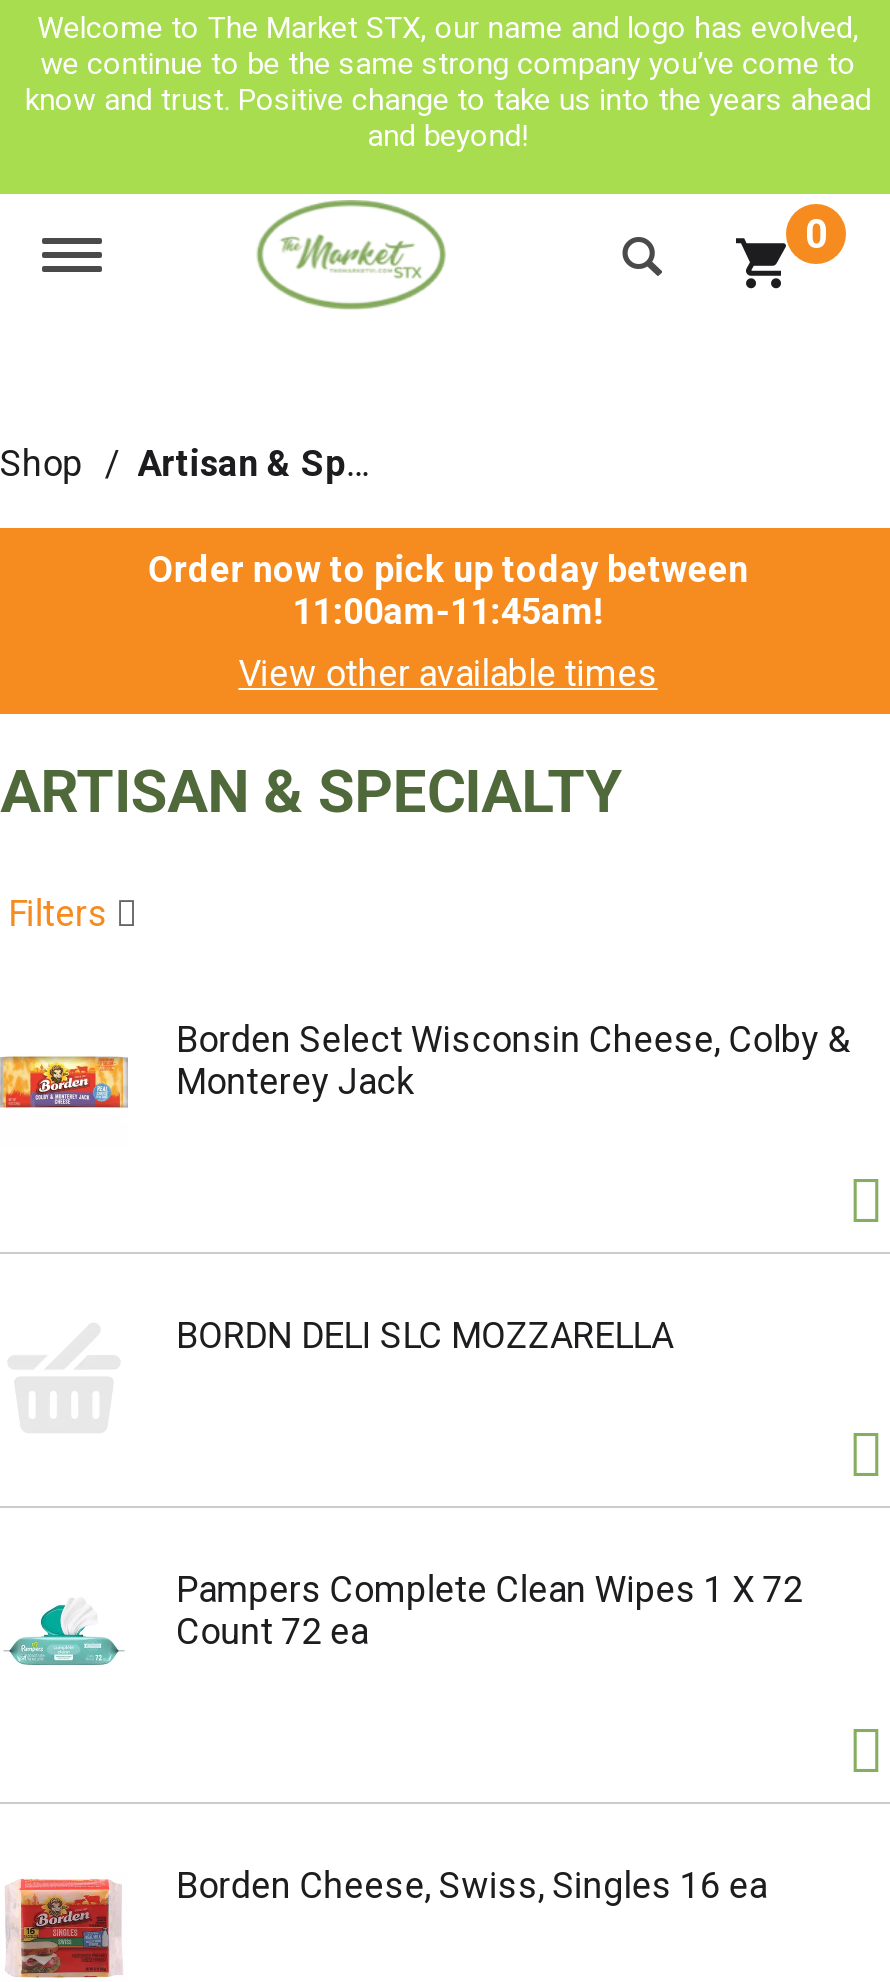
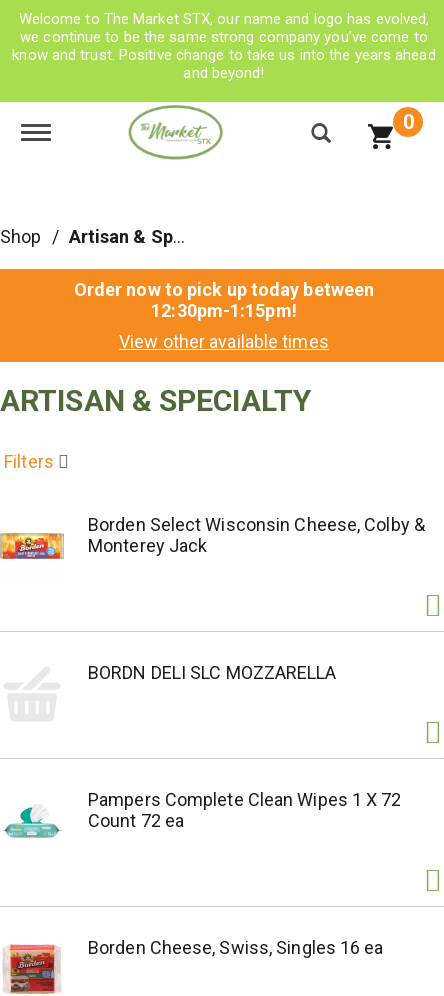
- 11:00am-11:45am!
+ 12:30pm-1:15pm!
